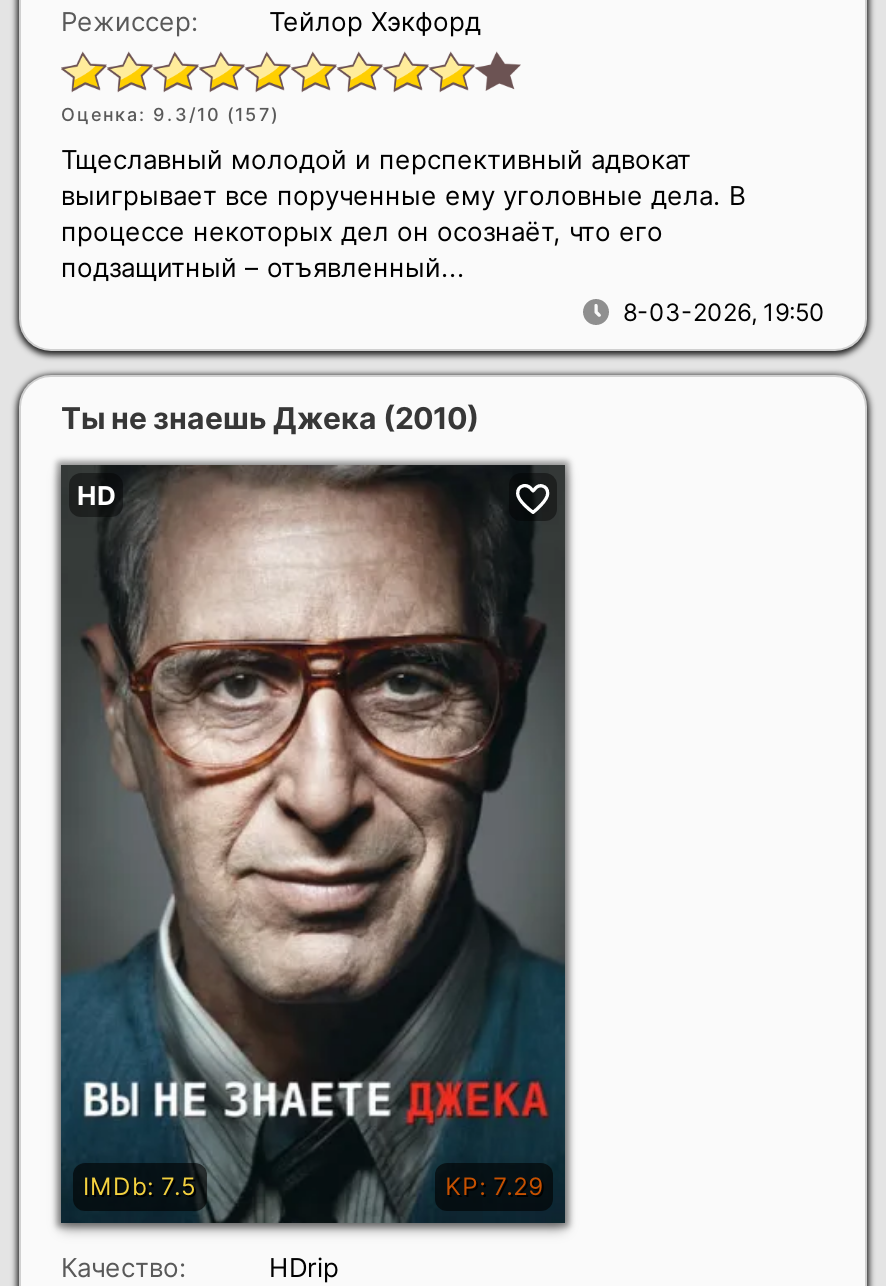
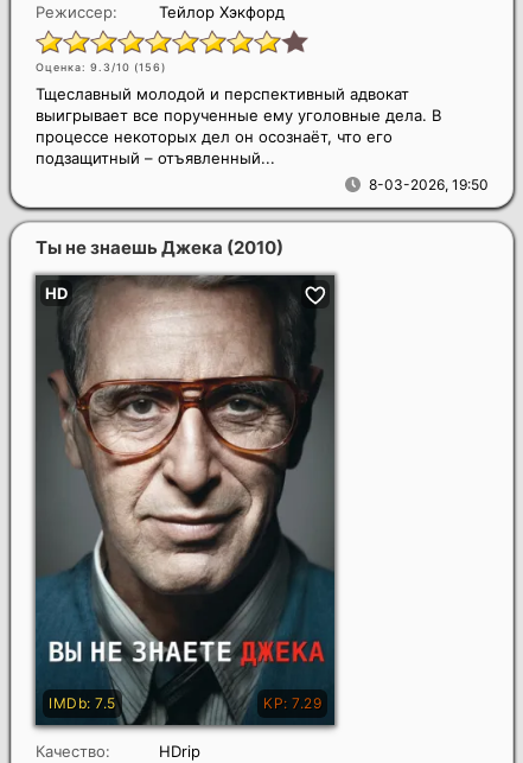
- Оценка: 9.3/10 (157)
+ Оценка: 9.3/10 (156)
